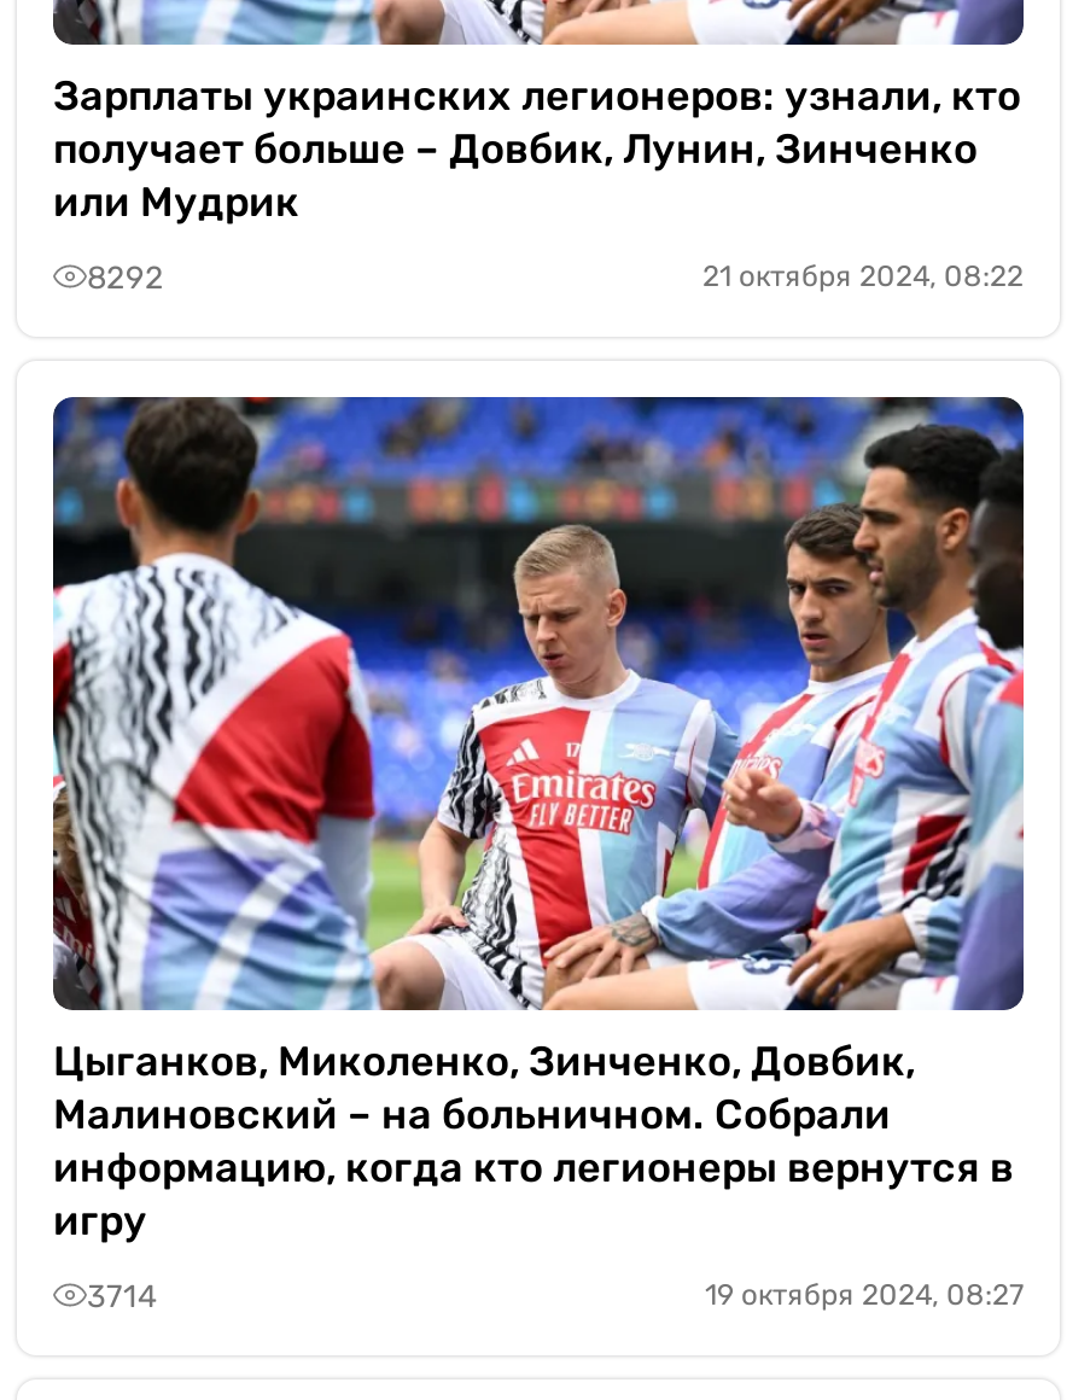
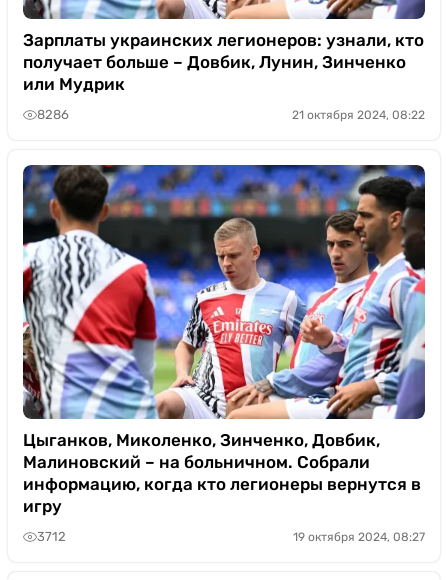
- 8292
+ 8286

- 3714
+ 3712
